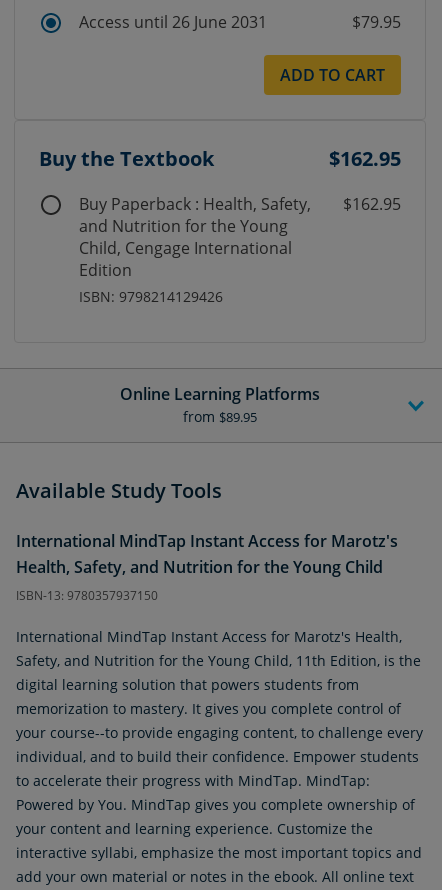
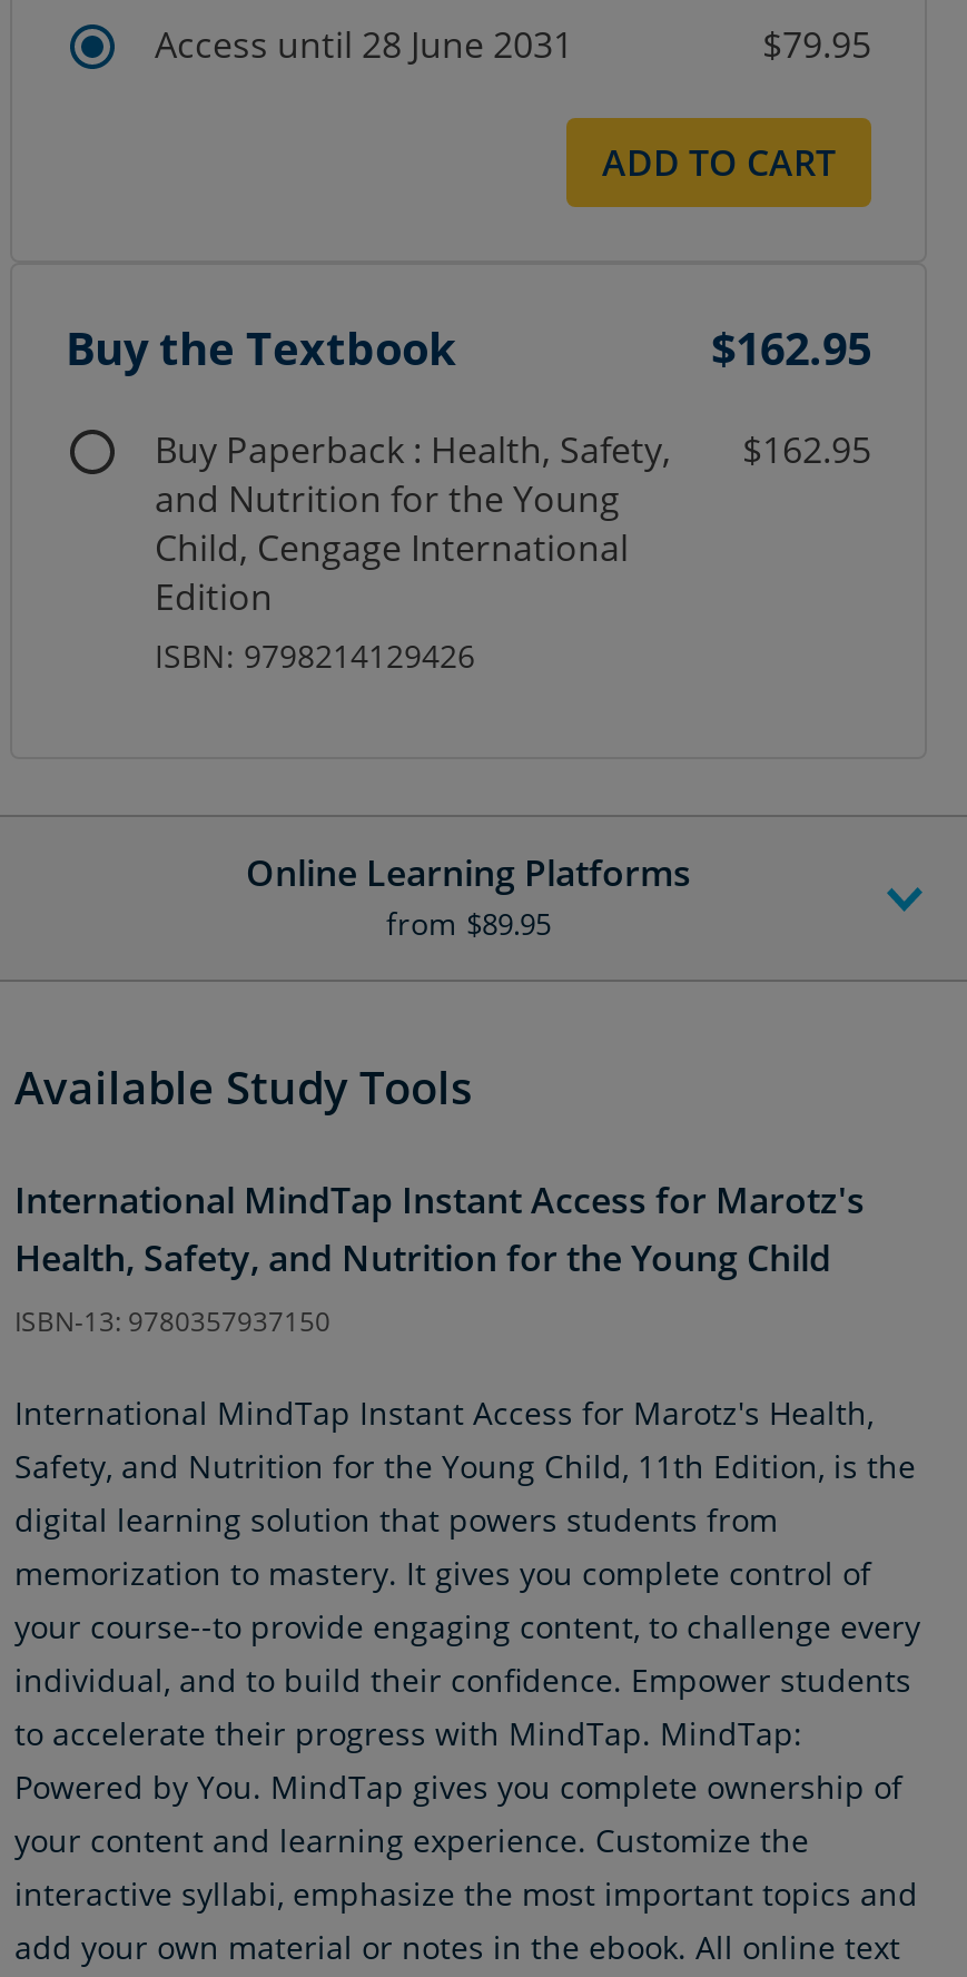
- Access until 26 June 2031
+ Access until 28 June 2031
